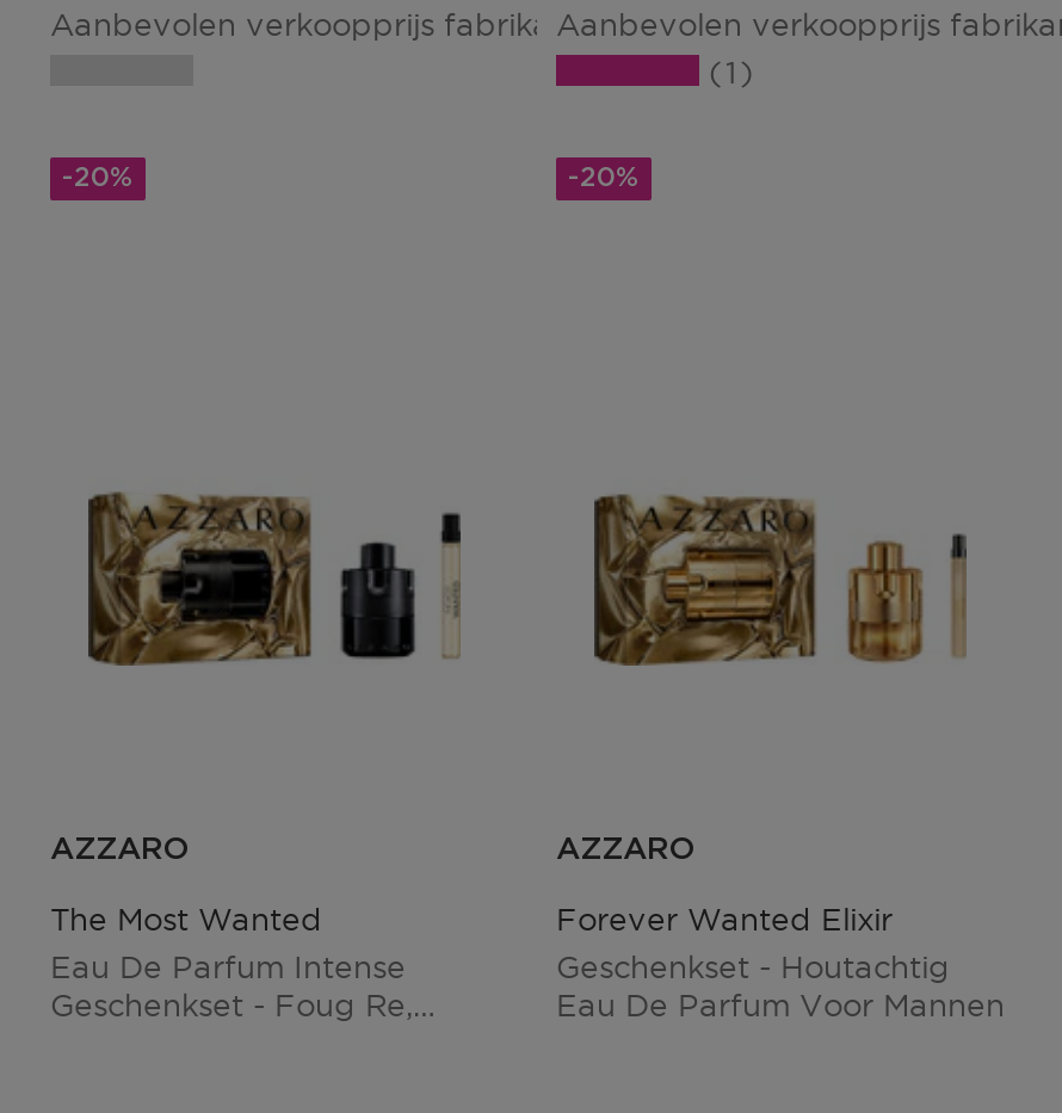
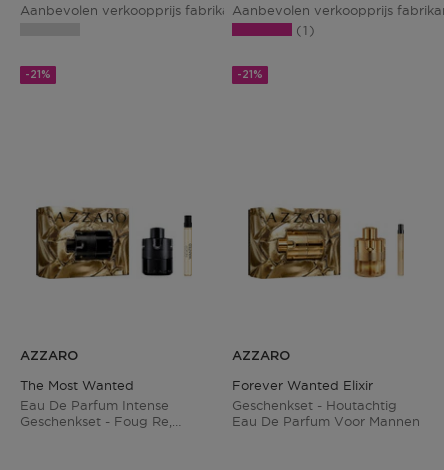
- -20%
+ -21%

- -20%
+ -21%
